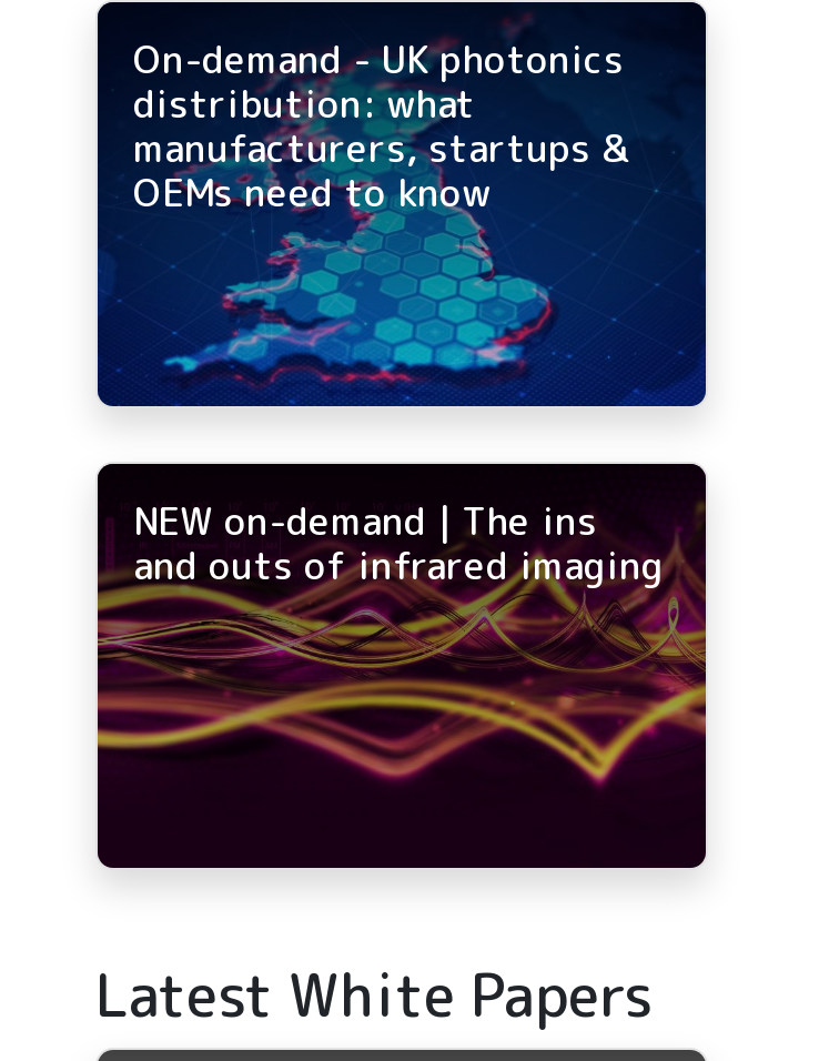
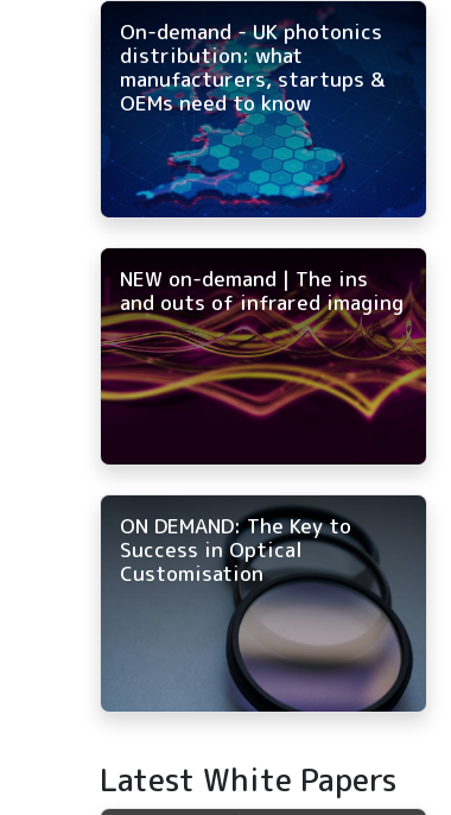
+ [image]
+ ON DEMAND: The Key to
+ Success in Optical
+ Customisation
